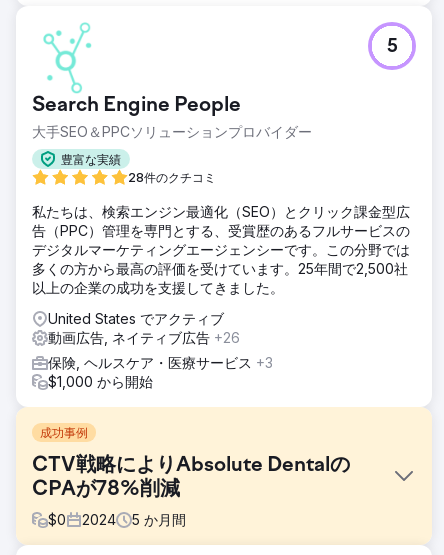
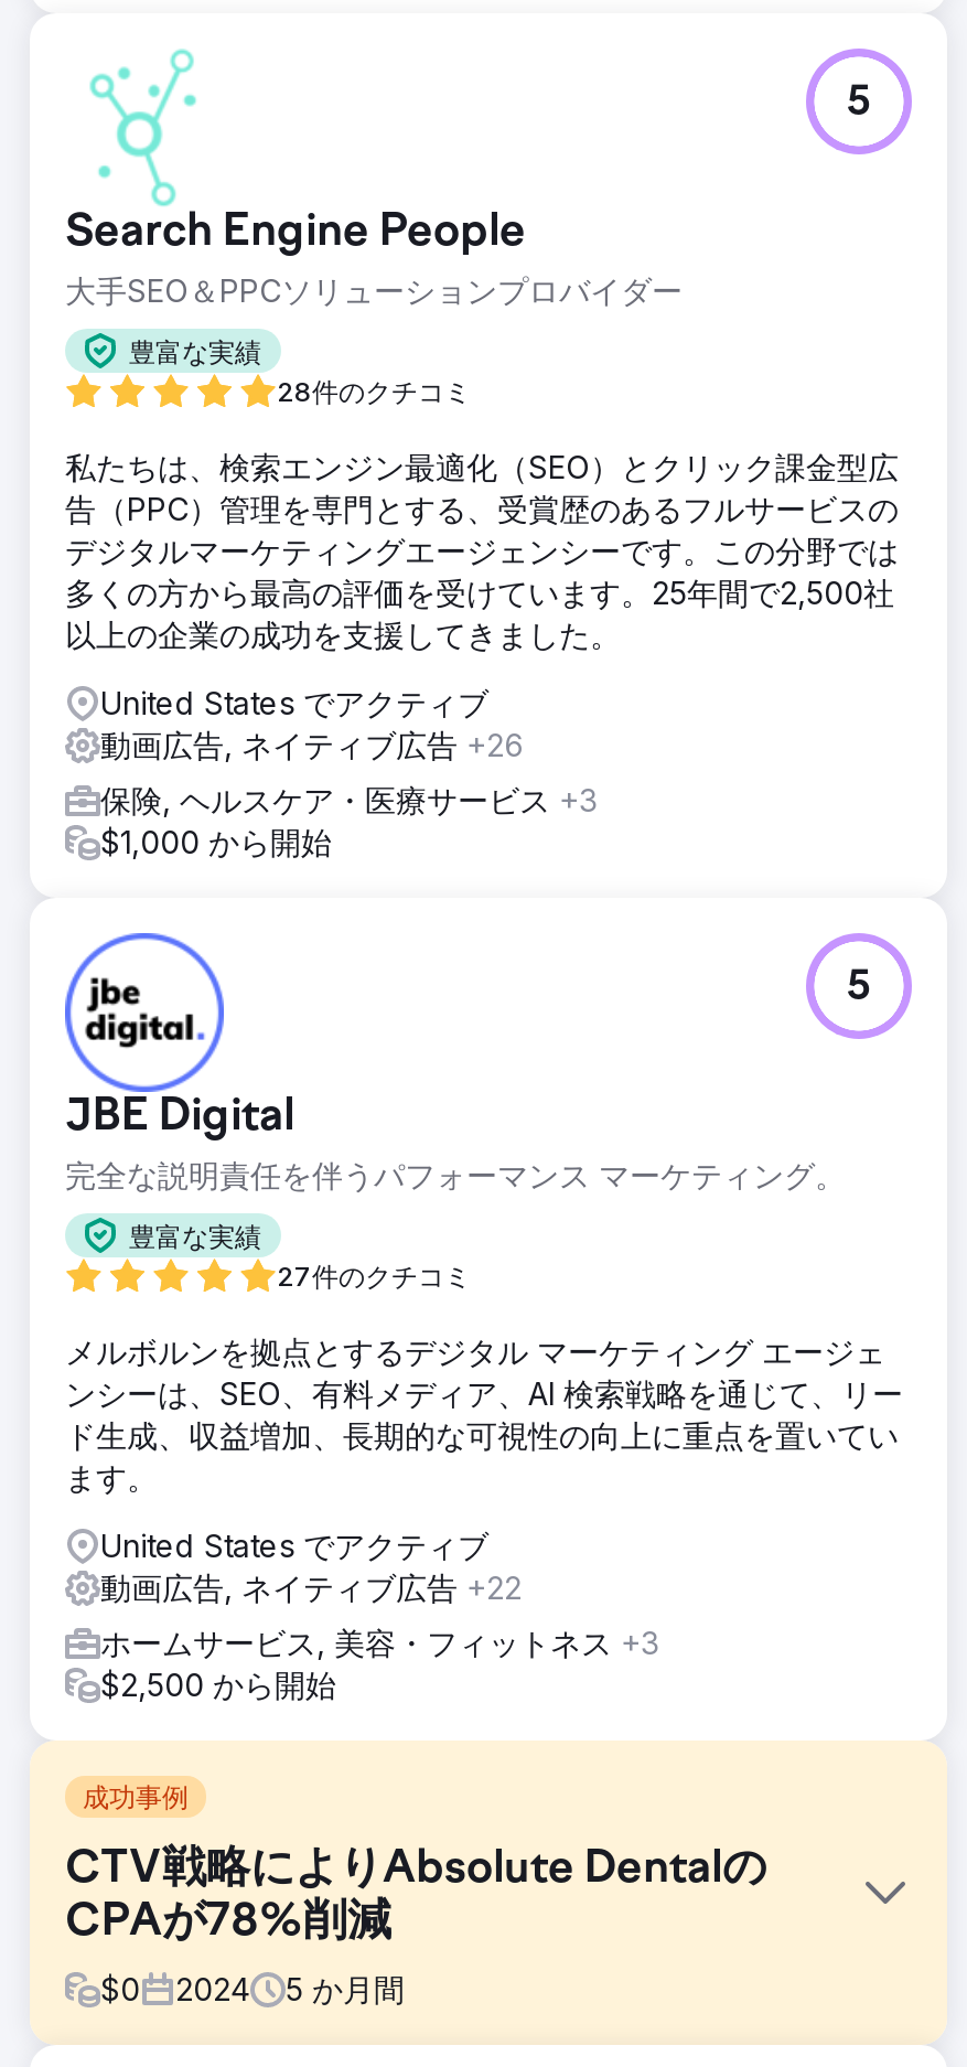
+ [image]
+ JBE Digital
+ 完全な説明責任を伴うパフォーマンス マーケティング。
+ 豊富な実績
+ 27件のクチコミ

+ メルボルンを拠点とするデジタル マーケティング エージェ
+ ンシーは、SEO、有料メディア、AI 検索戦略を通じて、リー
+ ド生成、収益増加、長期的な可視性の向上に重点を置いてい
+ ます。
+ United States でアクティブ
+ 動画広告, ネイティブ広告+22
+ ホームサービス, 美容・フィットネス+3
+ $2,500 から開始

+ 5
